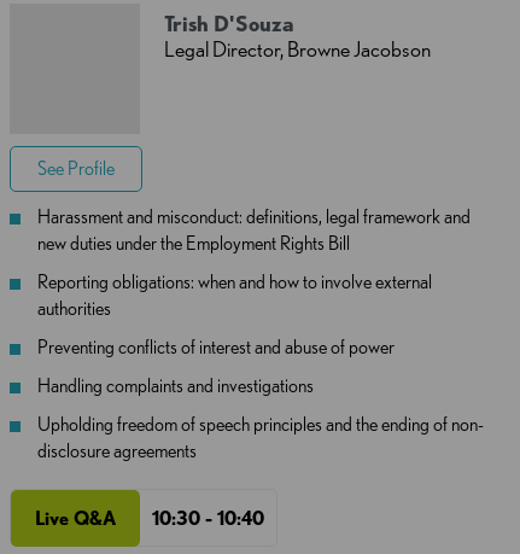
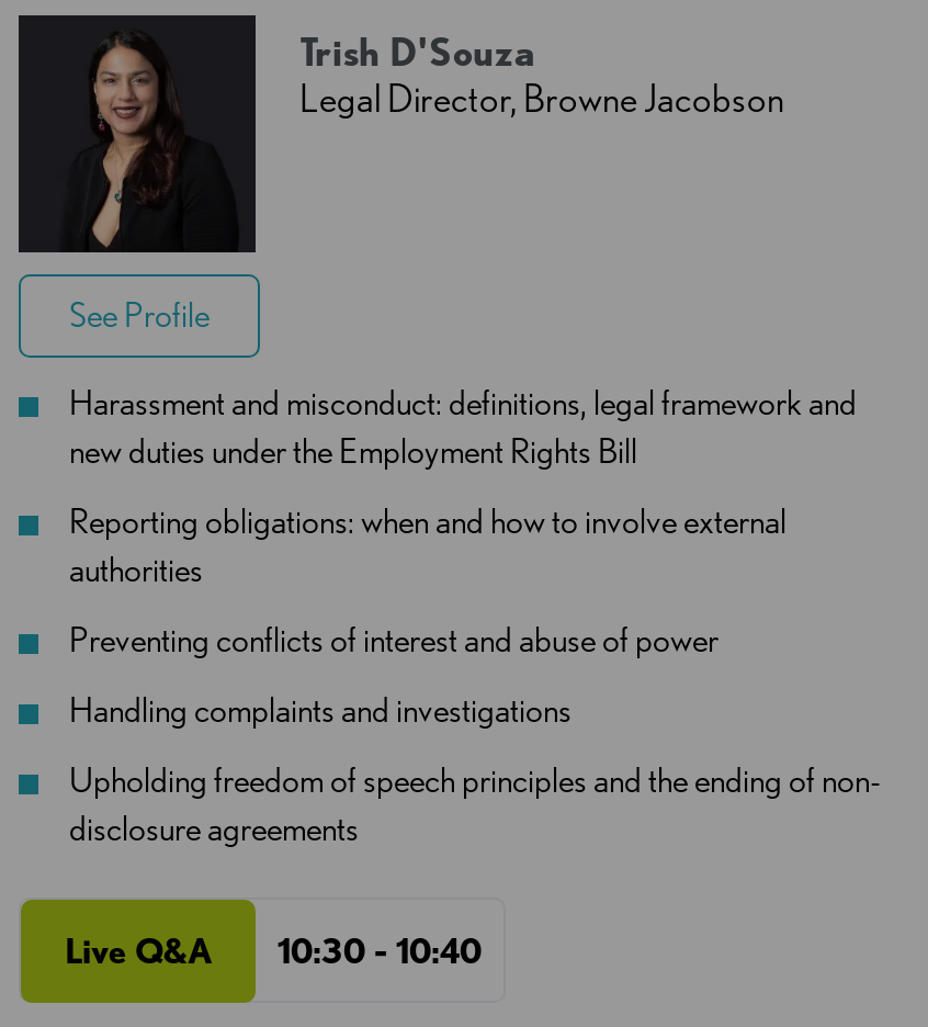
+ [image]
